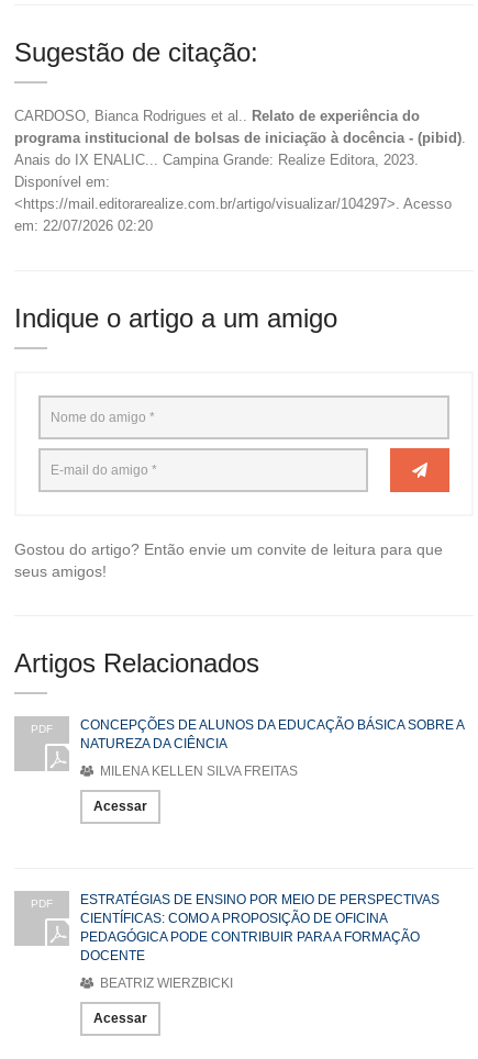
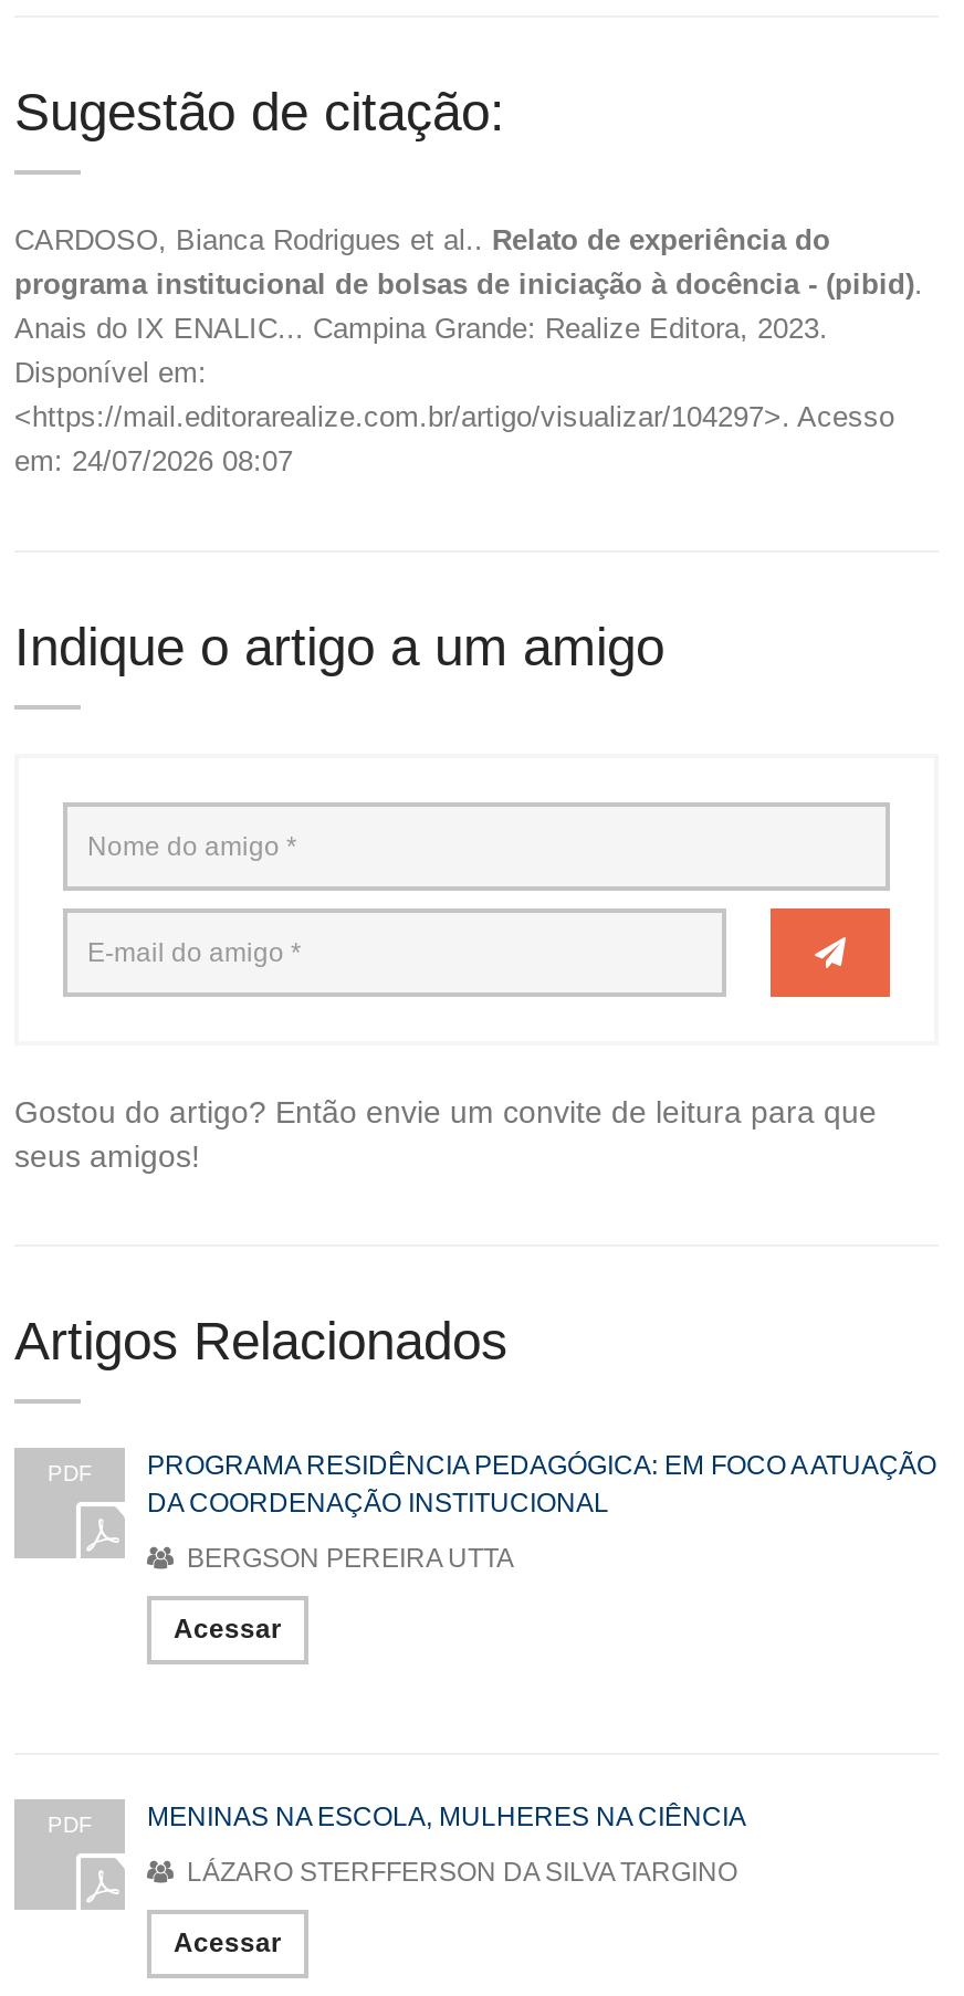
- em: 22/07/2026 02:20
+ em: 24/07/2026 08:07

- CONCEPÇÕES DE ALUNOS DA EDUCAÇÃO BÁSICA SOBRE A
- NATUREZA DA CIÊNCIA
+ PROGRAMA RESIDÊNCIA PEDAGÓGICA: EM FOCO A ATUAÇÃO
+ DA COORDENAÇÃO INSTITUCIONAL

- MILENA KELLEN SILVA FREITAS
+ BERGSON PEREIRA UTTA

- ESTRATÉGIAS DE ENSINO POR MEIO DE PERSPECTIVAS
- CIENTÍFICAS: COMO A PROPOSIÇÃO DE OFICINA
- PEDAGÓGICA PODE CONTRIBUIR PARA A FORMAÇÃO
- DOCENTE
+ MENINAS NA ESCOLA, MULHERES NA CIÊNCIA

- BEATRIZ WIERZBICKI
+ LÁZARO STERFFERSON DA SILVA TARGINO
